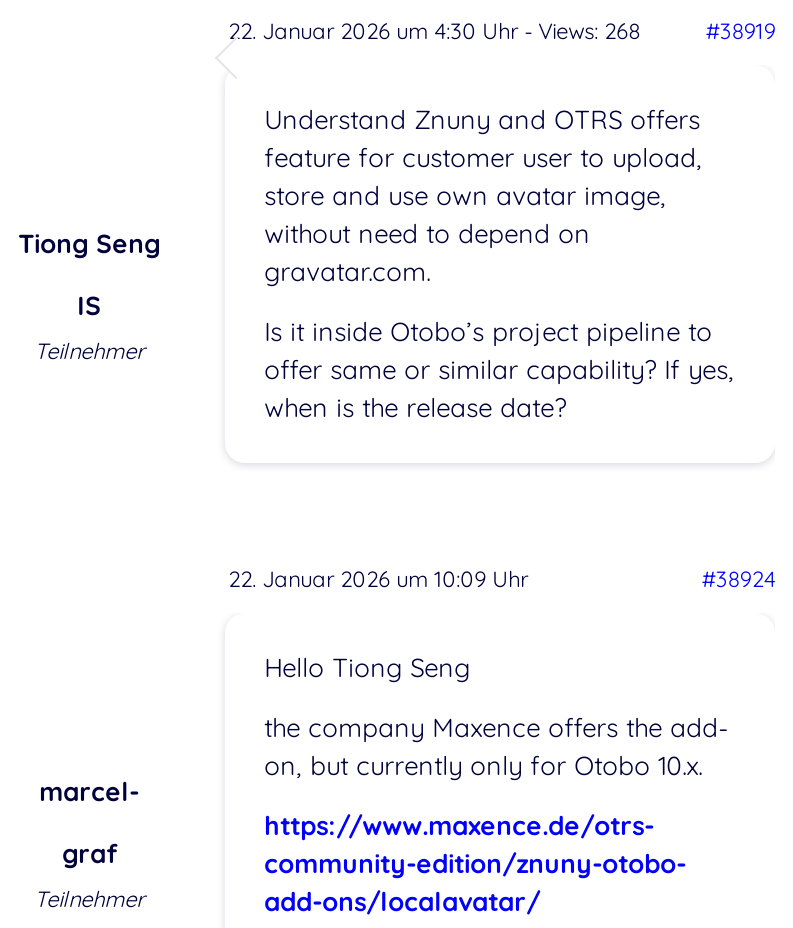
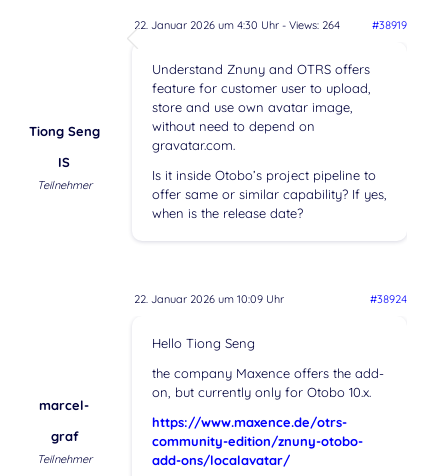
- 22. Januar 2026 um 4:30 Uhr - Views: 268
+ 22. Januar 2026 um 4:30 Uhr - Views: 264
